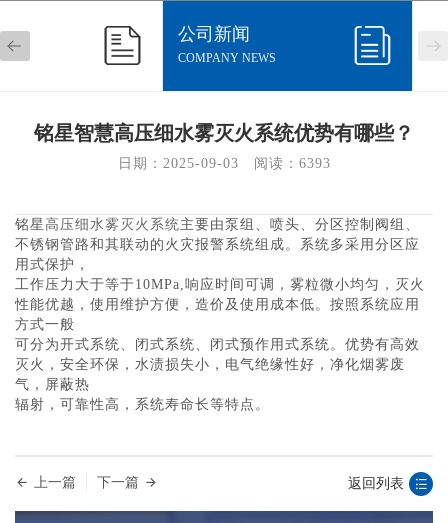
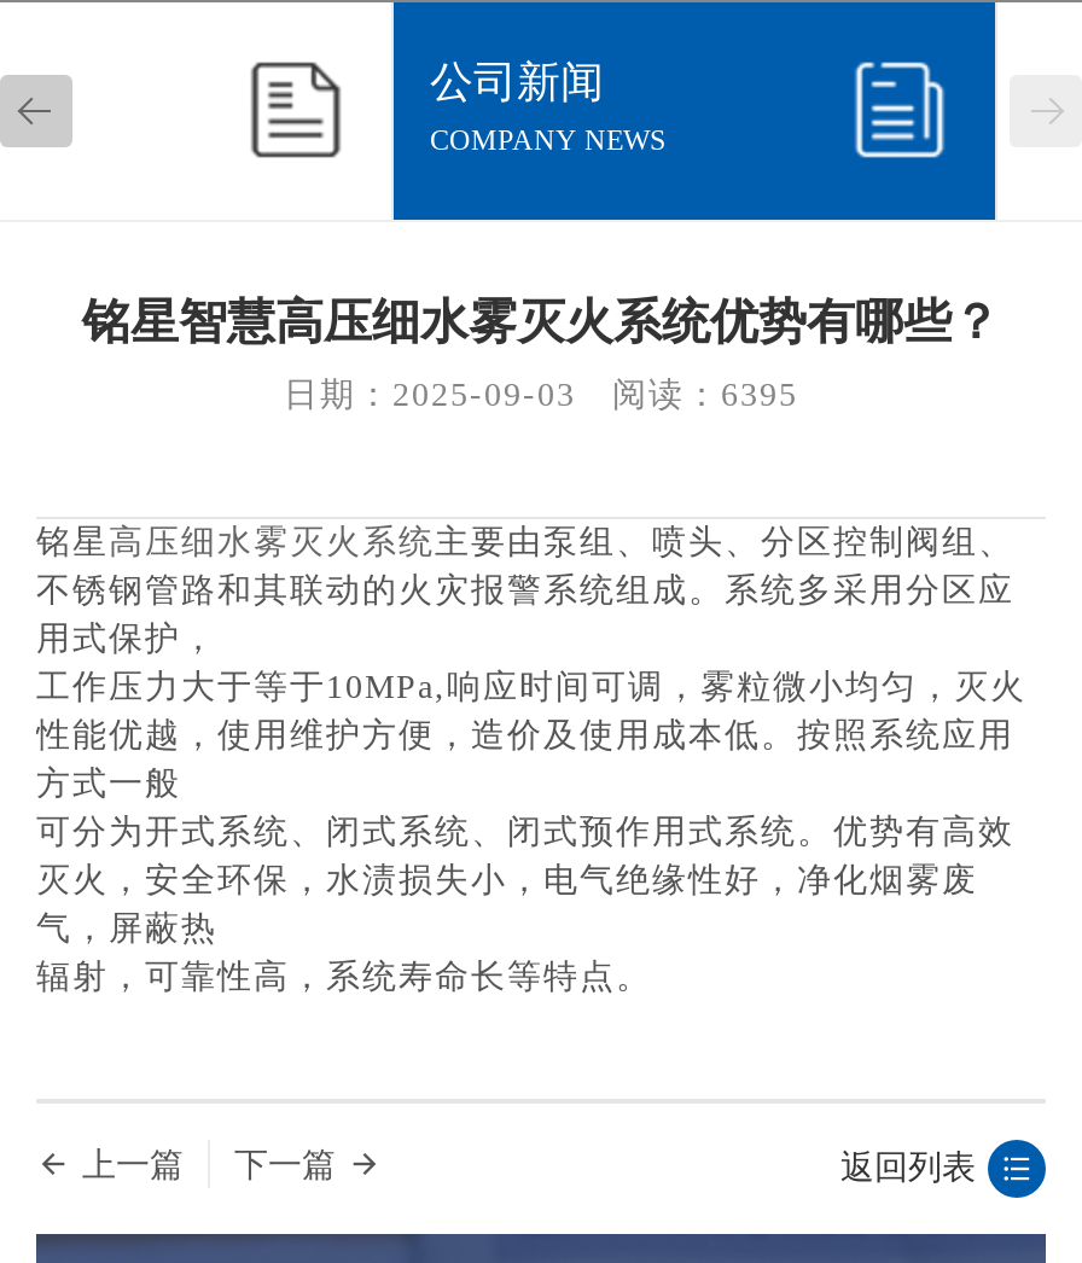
- 日期：2025-09-03 阅读：6393
+ 日期：2025-09-03 阅读：6395
